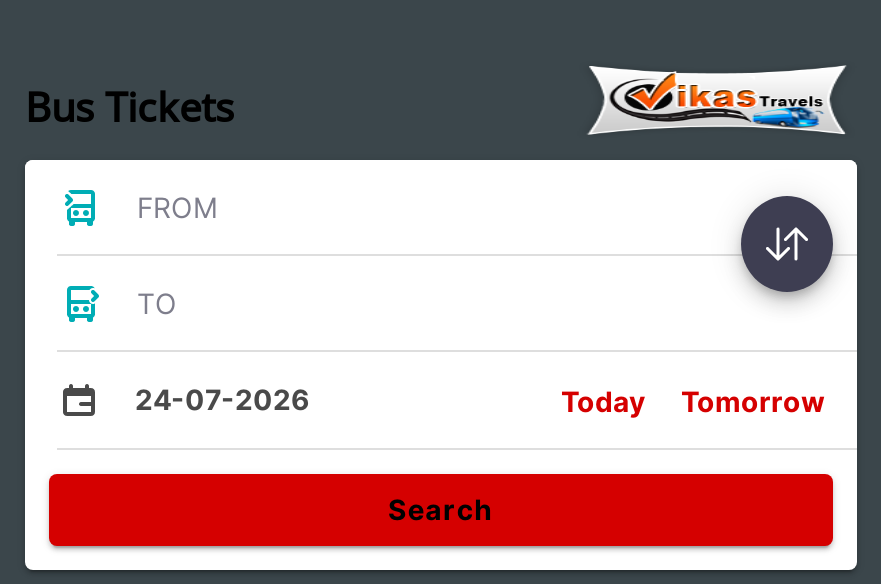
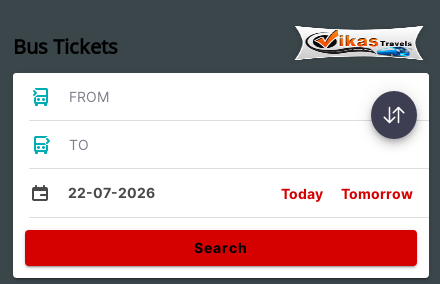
- 24-07-2026
+ 22-07-2026
